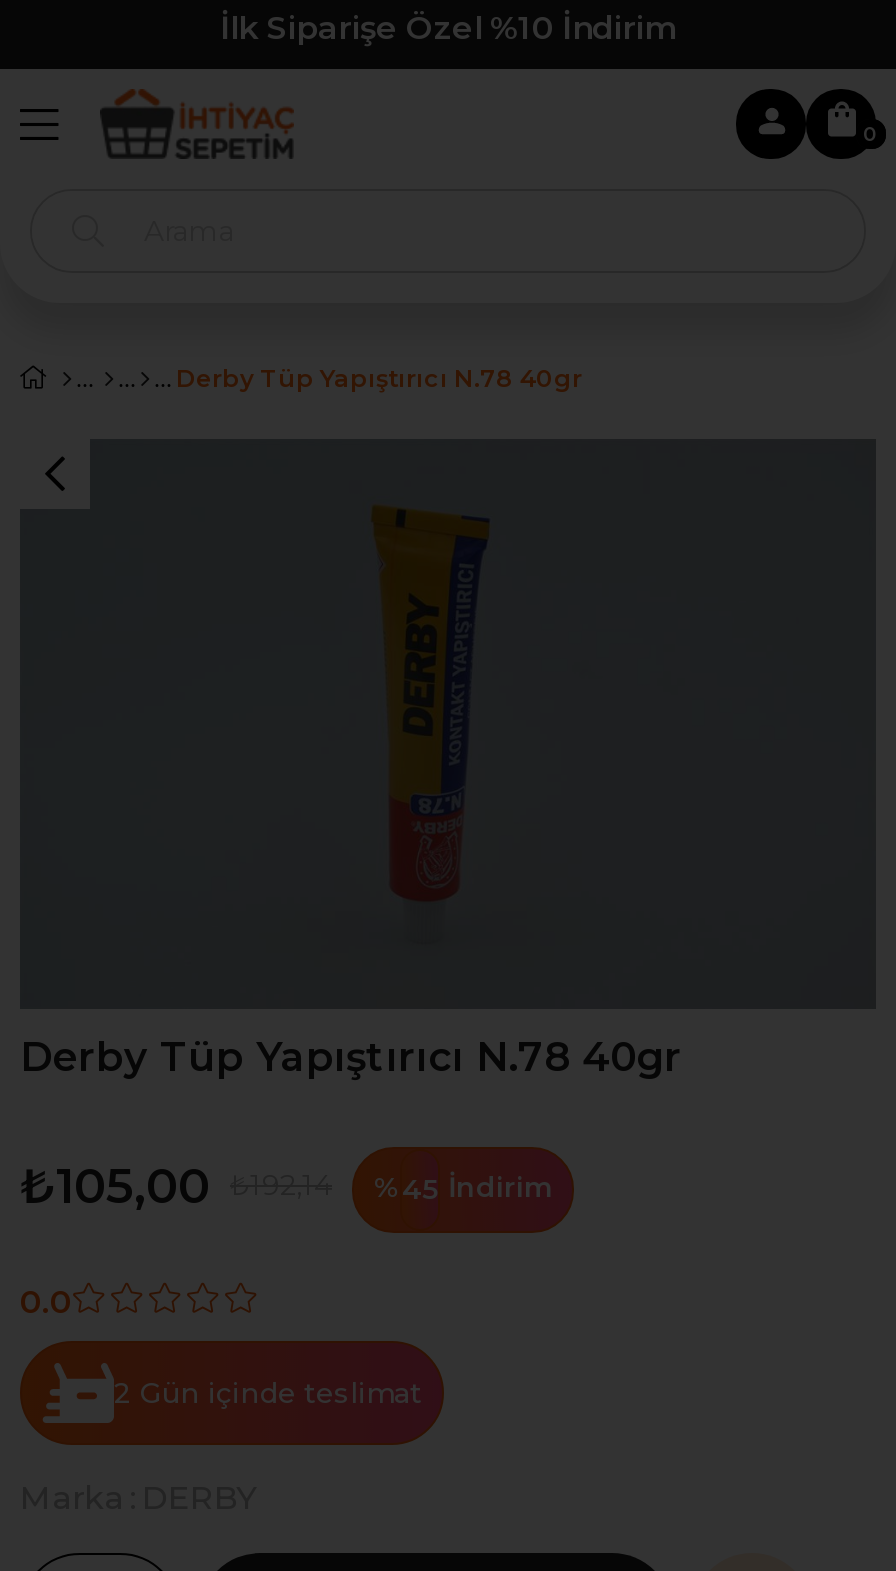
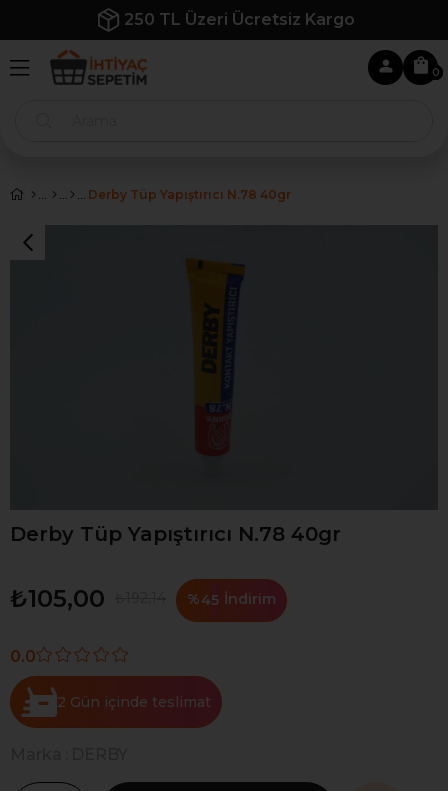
- İlk Siparişe Özel %10 İndirim
+ 250 TL Üzeri Ücretsiz Kargo
